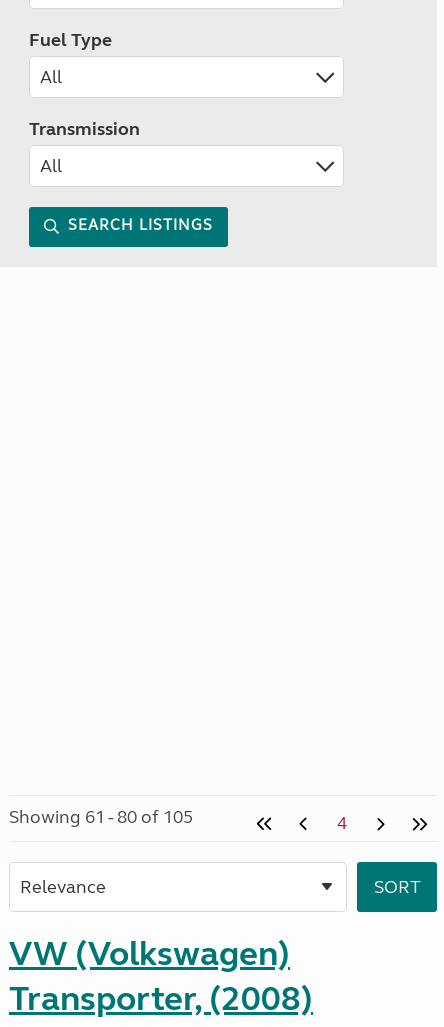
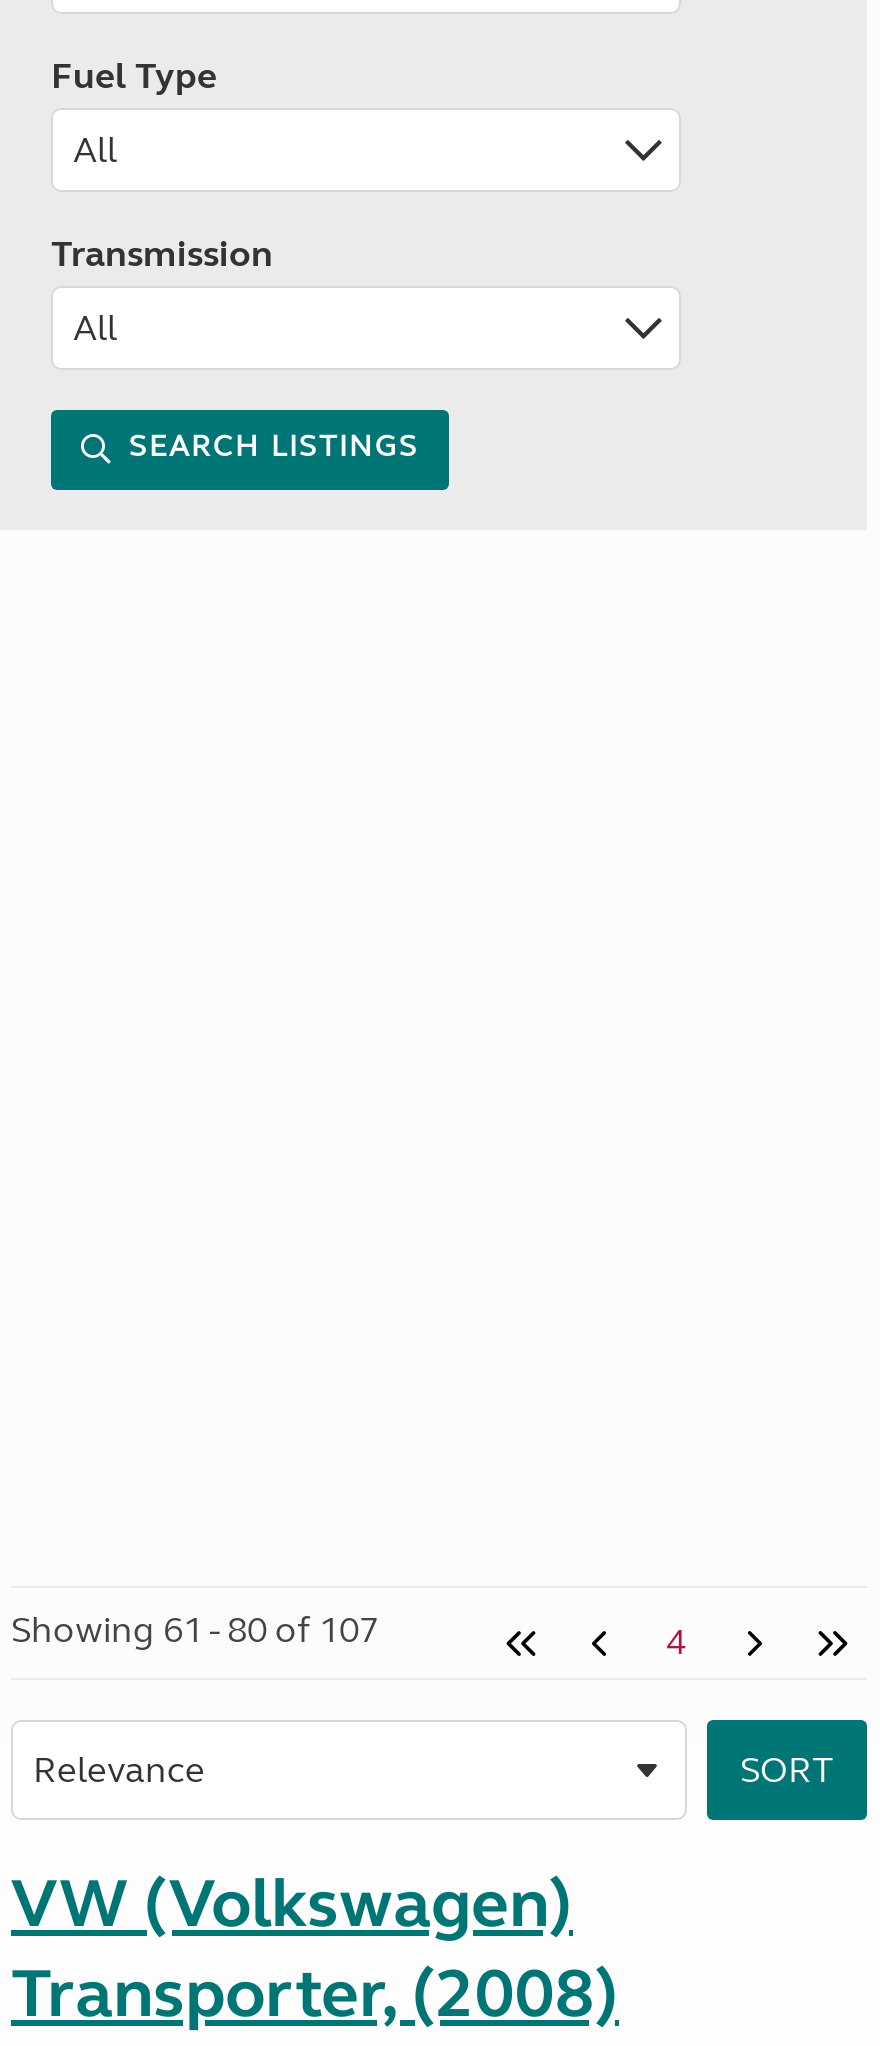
- Showing 61 - 80 of 105
+ Showing 61 - 80 of 107
